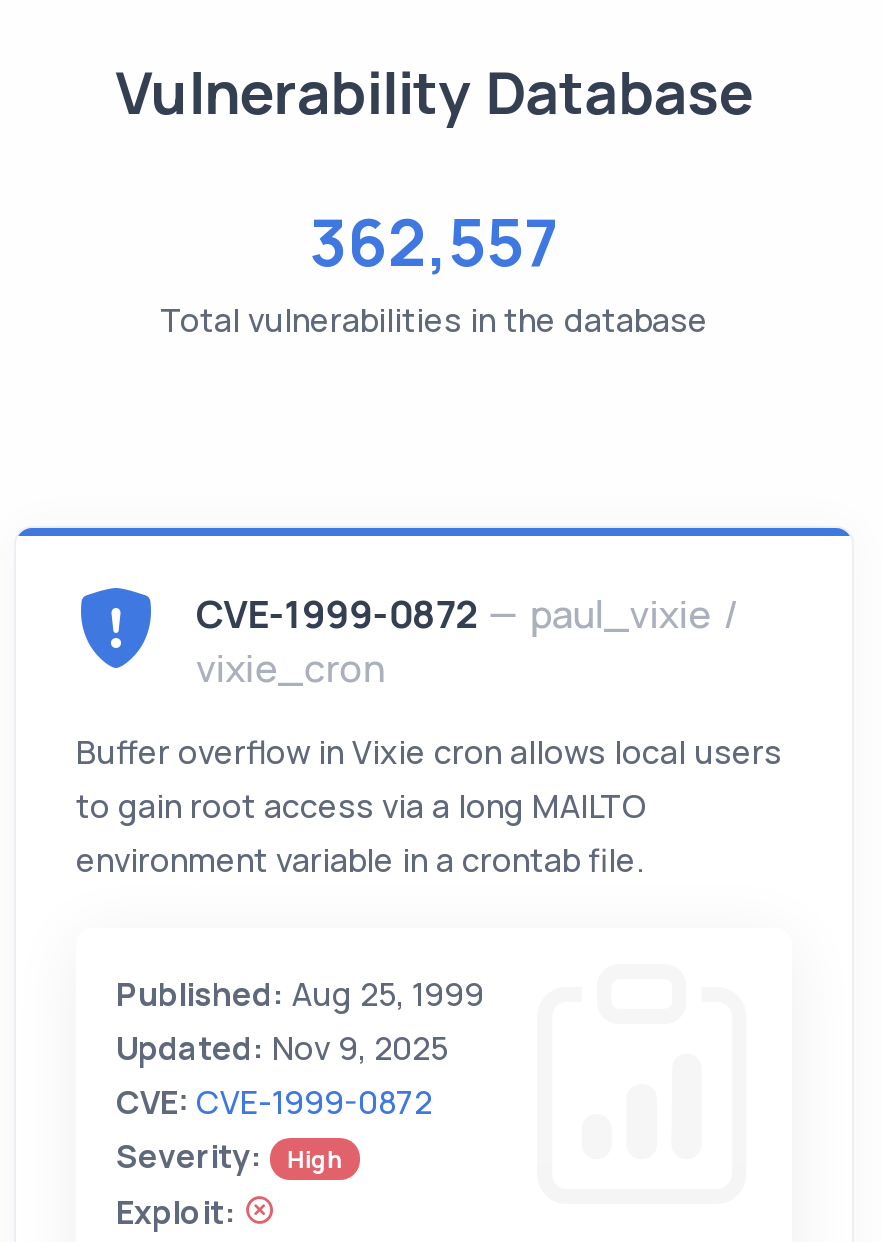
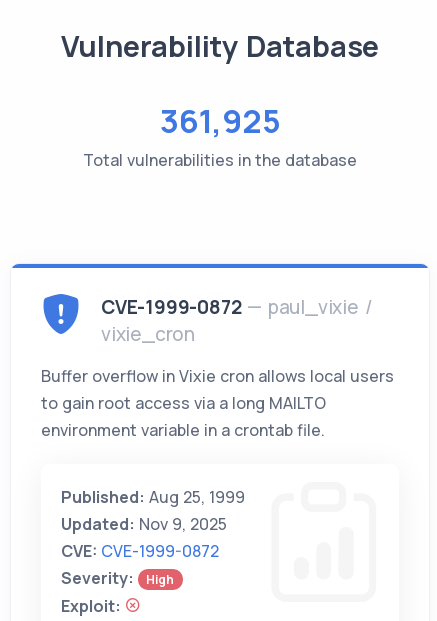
- 362,557
+ 361,925
